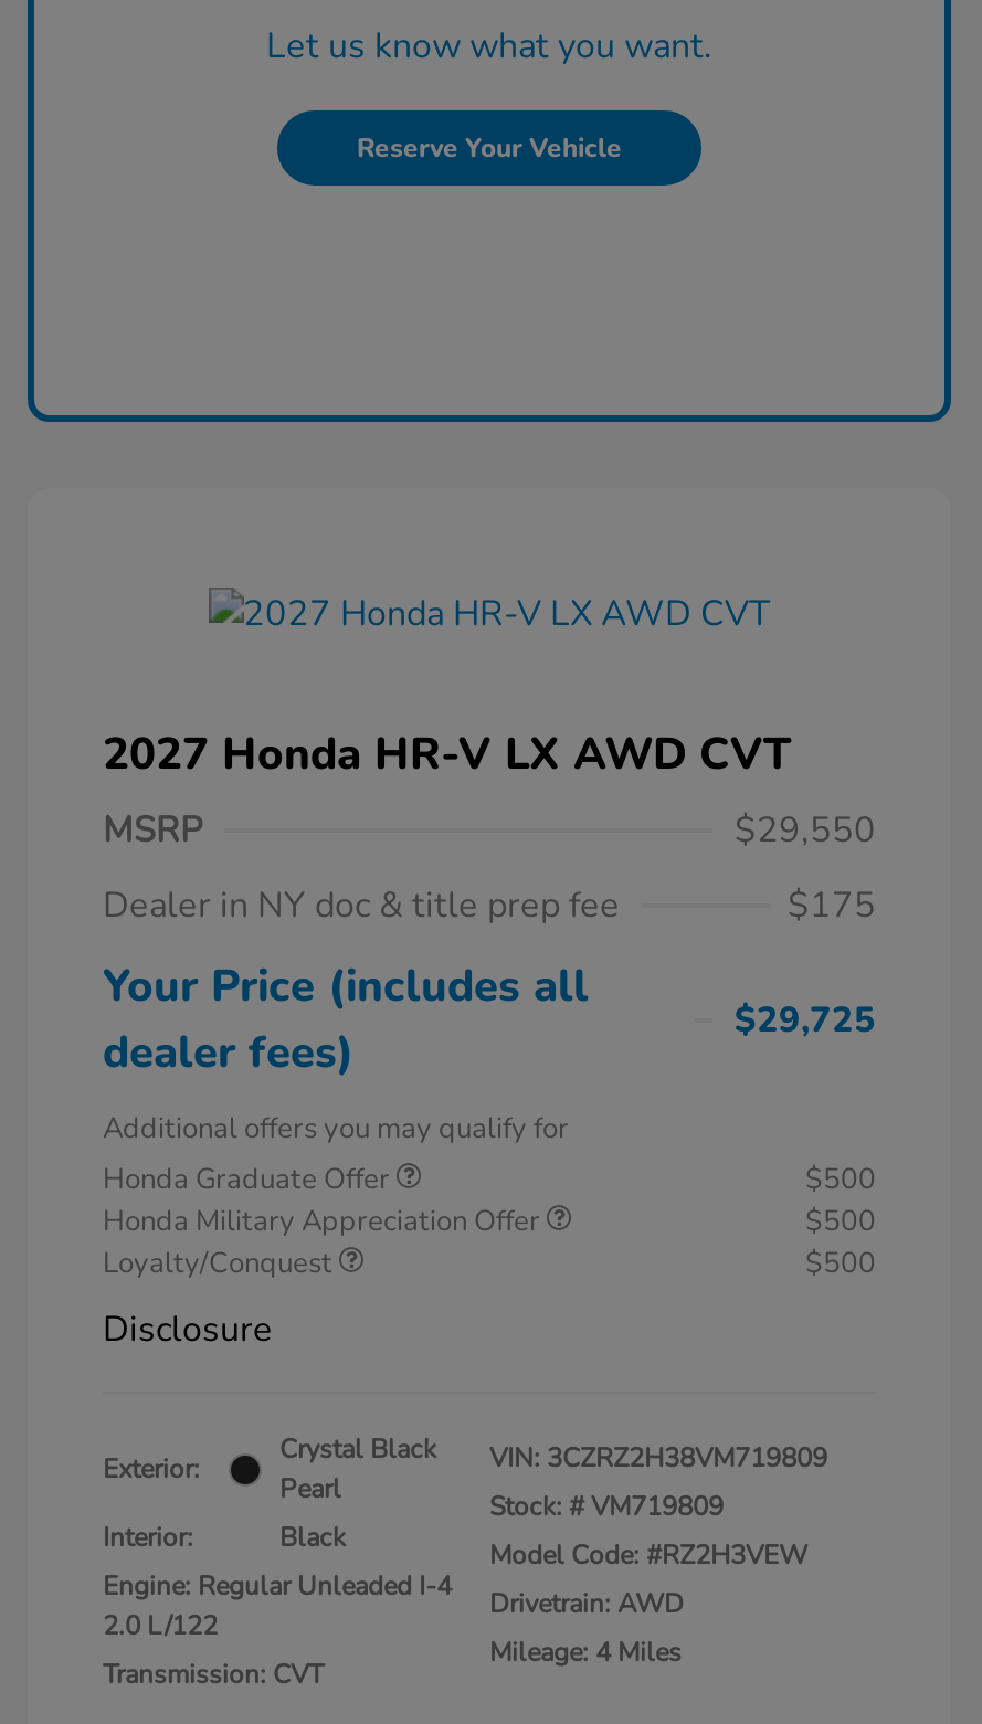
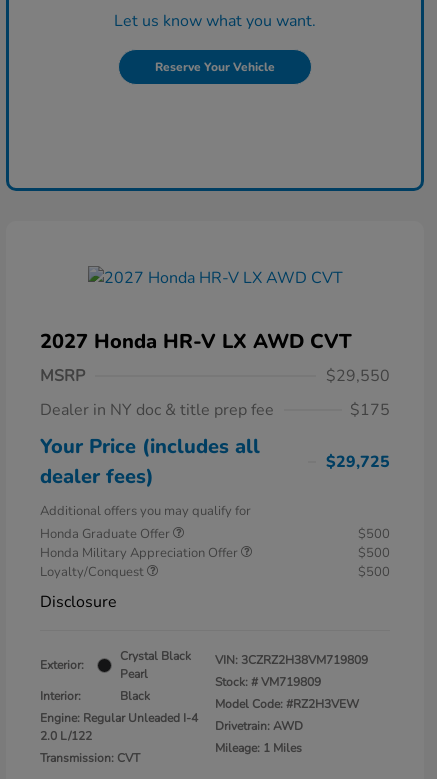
- Mileage: 4 Miles
+ Mileage: 1 Miles
